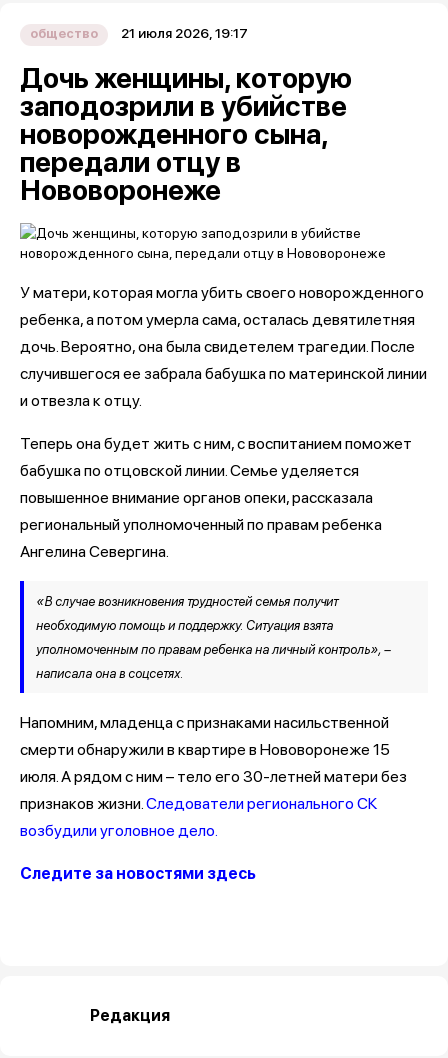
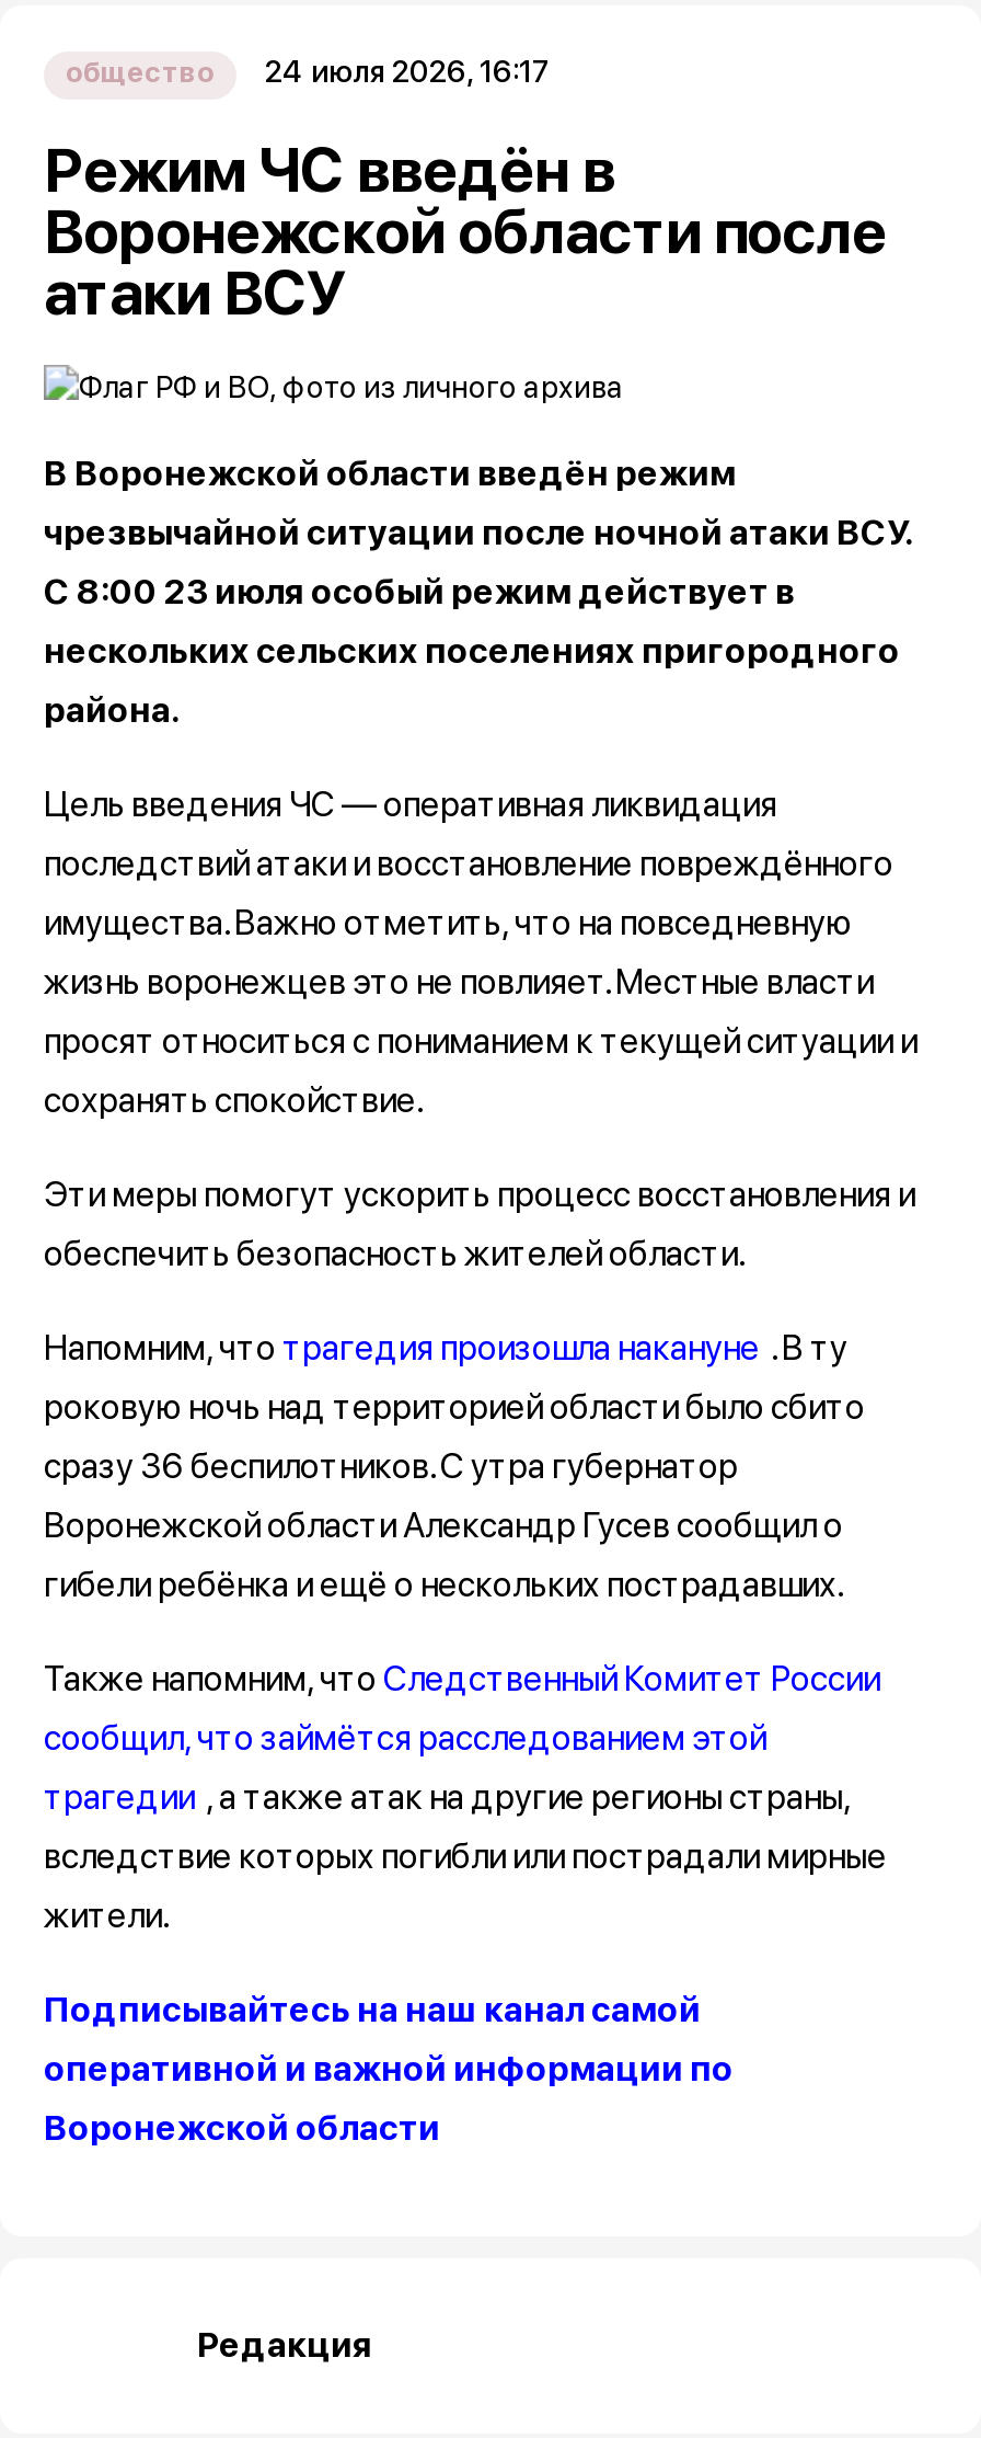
- 21 июля 2026, 19:17
- Дочь женщины, которую
- заподозрили в убийстве
- новорожденного сына,
- передали отцу в
- Нововоронеже
- У матери, которая могла убить своего новорожденного
- ребенка, а потом умерла сама, осталась девятилетняя
- дочь. Вероятно, она была свидетелем трагедии. После
- случившегося ее забрала бабушка по материнской линии
- и отвезла к отцу.
- Теперь она будет жить с ним, с воспитанием поможет
- бабушка по отцовской линии. Семье уделяется
- повышенное внимание органов опеки, рассказала
- региональный уполномоченный по правам ребенка
- Ангелина Севергина.
- «В случае возникновения трудностей семья получит
- необходимую помощь и поддержку. Ситуация взята
- уполномоченным по правам ребенка на личный контроль», –
- написала она в соцсетях.
- Напомним, младенца с признаками насильственной
- смерти обнаружили в квартире в Нововоронеже 15
- июля. А рядом с ним – тело его 30-летней матери без
- признаков жизни. Следователи регионального СК
- возбудили уголовное дело.
- Следите за новостями здесь
+ 24 июля 2026, 16:17
+ Режим ЧС введён в
+ Воронежской области после
+ атаки ВСУ
+ В Воронежской области введён режим
+ чрезвычайной ситуации после ночной атаки ВСУ.
+ С 8:00 23 июля особый режим действует в
+ нескольких сельских поселениях пригородного
+ района.
+ Цель введения ЧС — оперативная ликвидация
+ последствий атаки и восстановление повреждённого
+ имущества. Важно отметить, что на повседневную
+ жизнь воронежцев это не повлияет. Местные власти
+ просят относиться с пониманием к текущей ситуации и
+ сохранять спокойствие.
+ Эти меры помогут ускорить процесс восстановления и
+ обеспечить безопасность жителей области.
+ Напомним, что трагедия произошла накануне . В ту
+ роковую ночь над территорией области было сбито
+ сразу 36 беспилотников. С утра губернатор
+ Воронежской области Александр Гусев сообщил о
+ гибели ребёнка и ещё о нескольких пострадавших.
+ Также напомним, что Следственный Комитет России
+ сообщил, что займётся расследованием этой
+ трагедии , а также атак на другие регионы страны,
+ вследствие которых погибли или пострадали мирные
+ жители.
+ Подписывайтесь на наш канал самой
+ оперативной и важной информации по
+ Воронежской области
